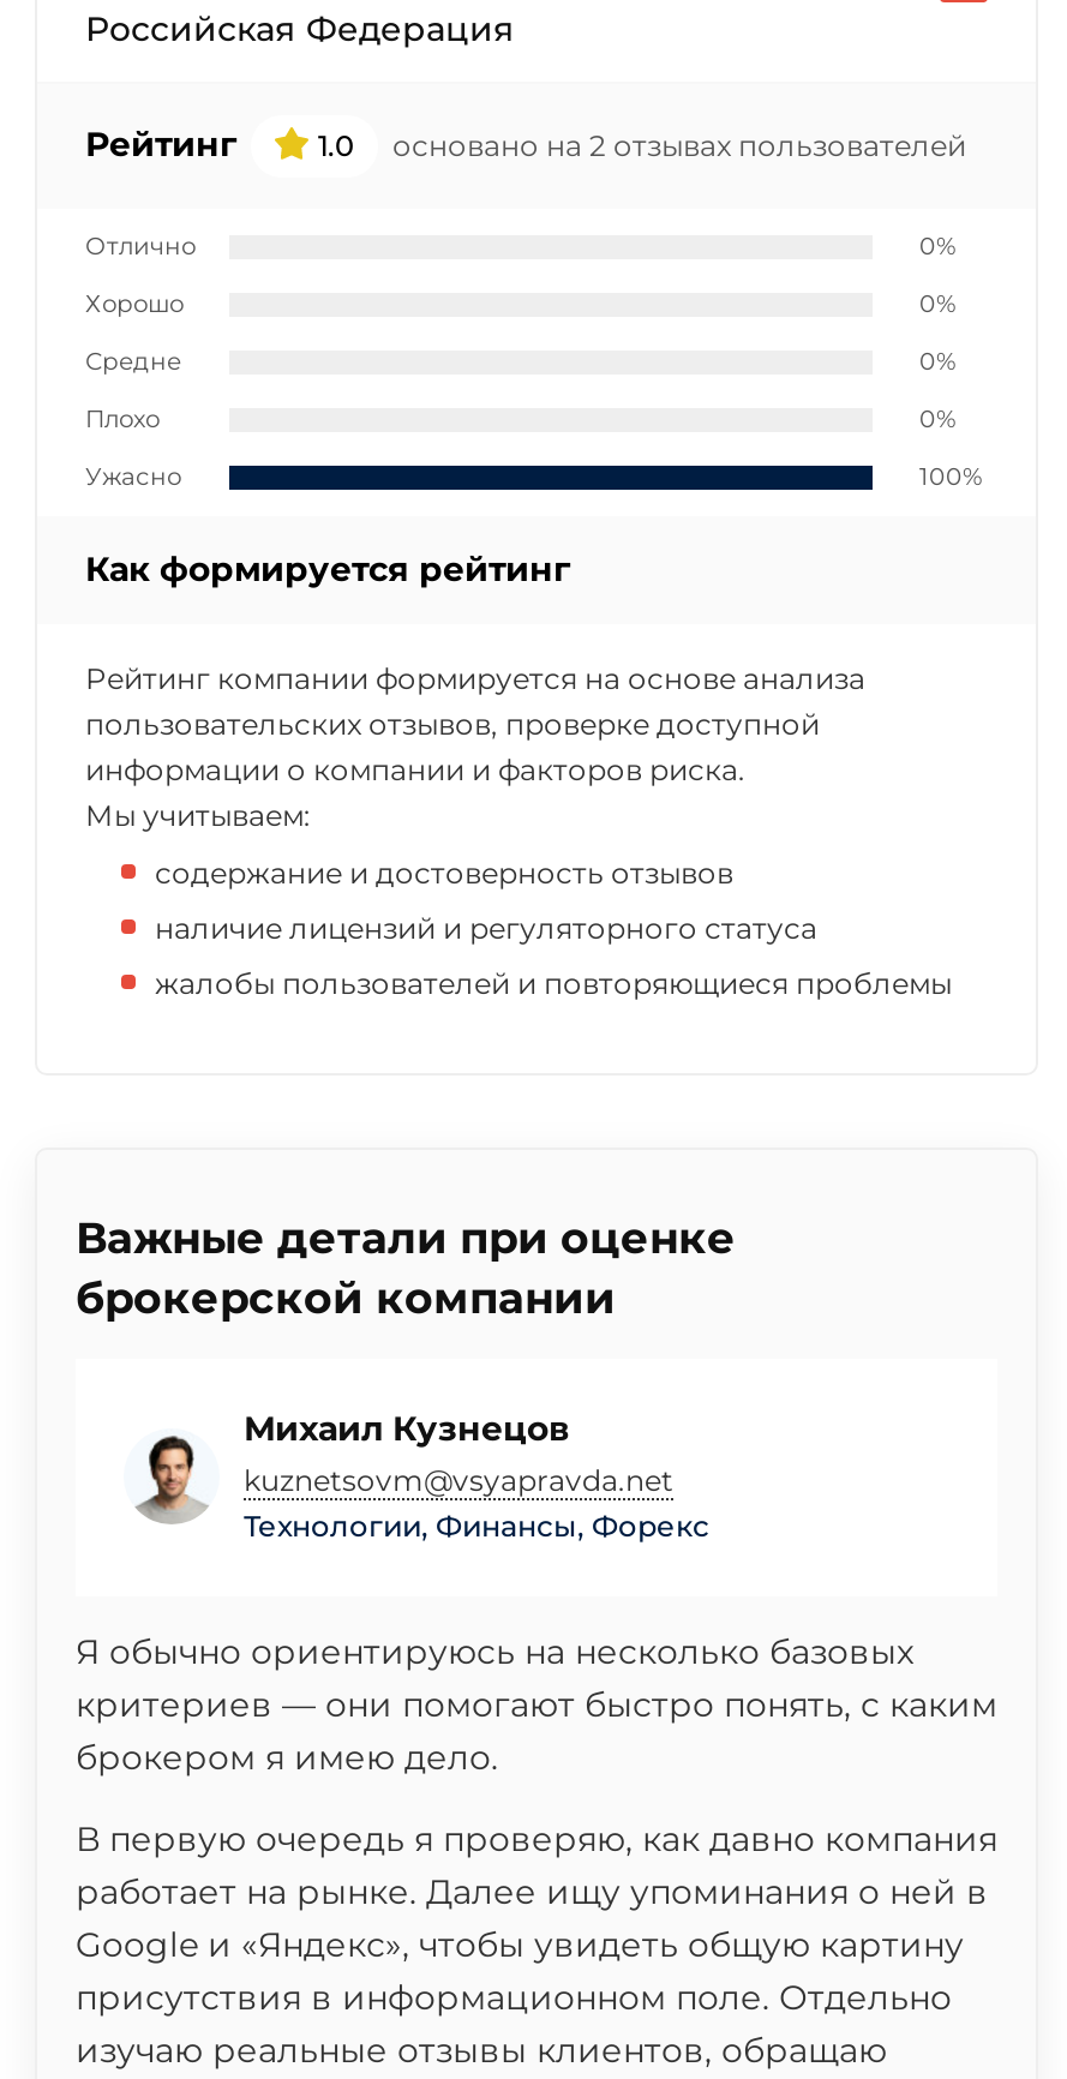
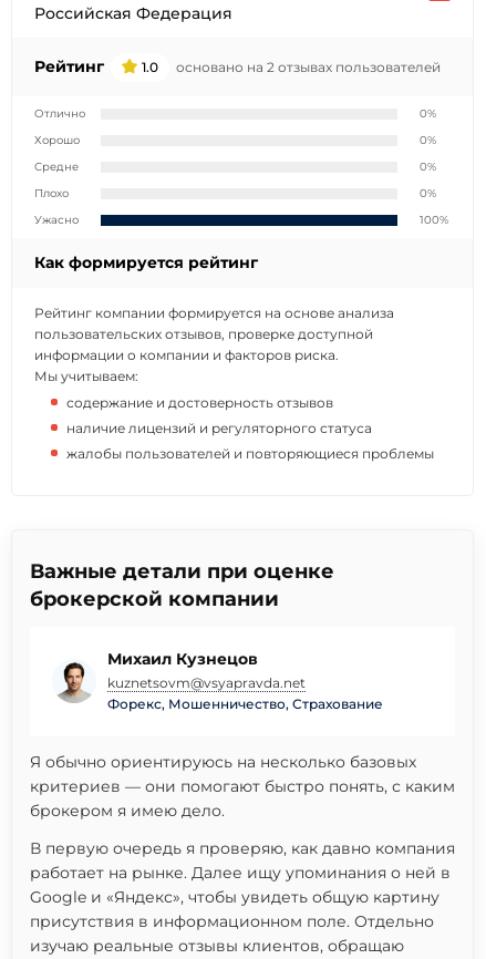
- Технологии, Финансы, Форекс
+ Форекс, Мошенничество, Страхование
